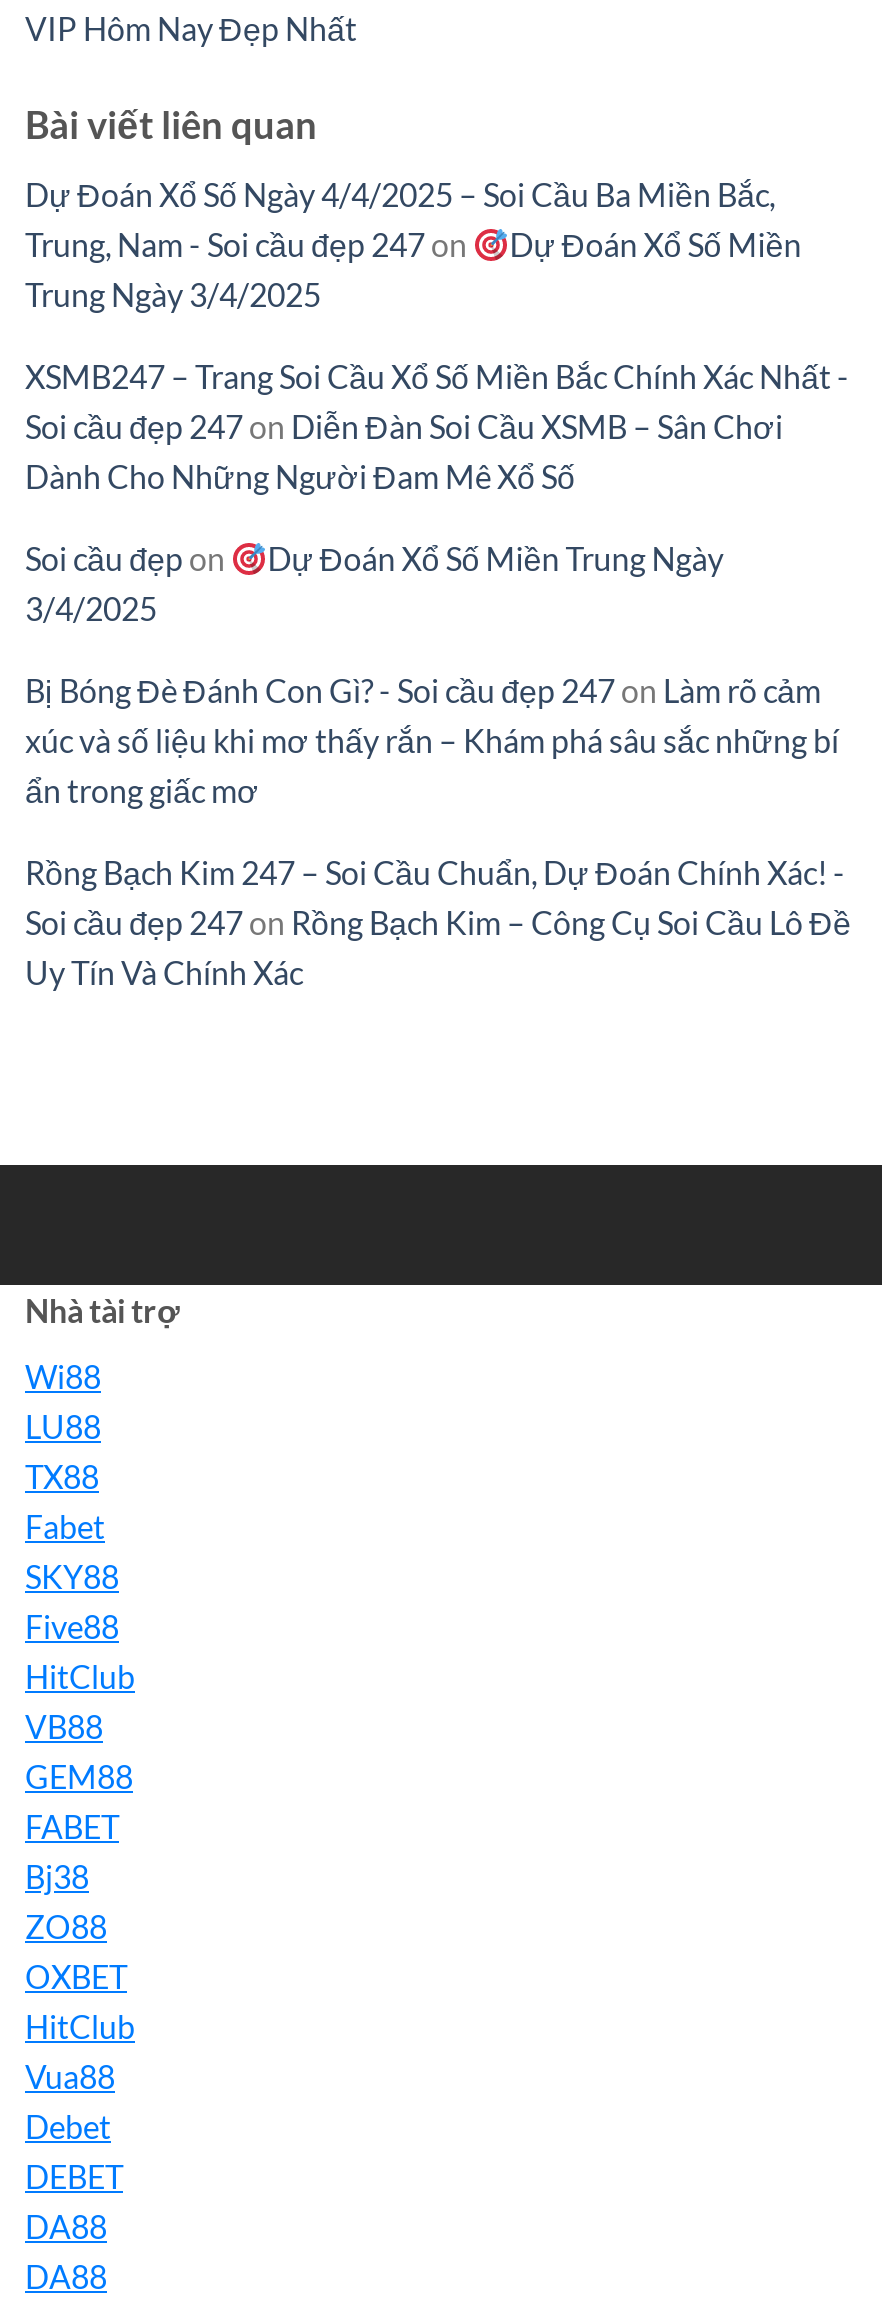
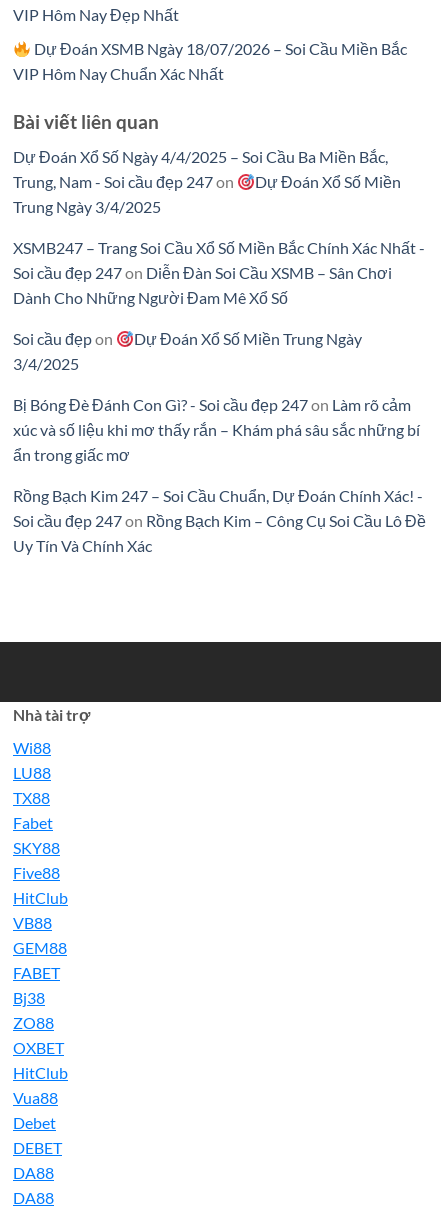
+ Dự Đoán XSMB Ngày 18/07/2026 – Soi Cầu Miền Bắc
+ VIP Hôm Nay Chuẩn Xác Nhất
